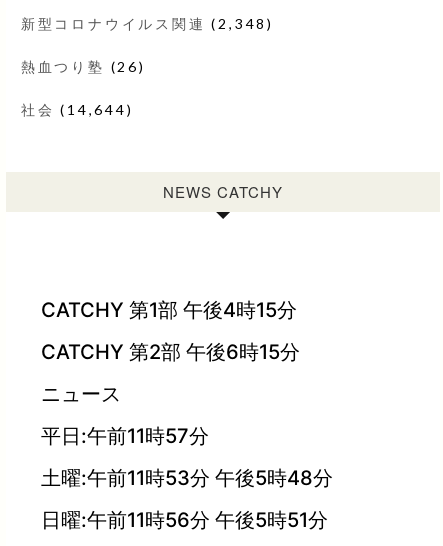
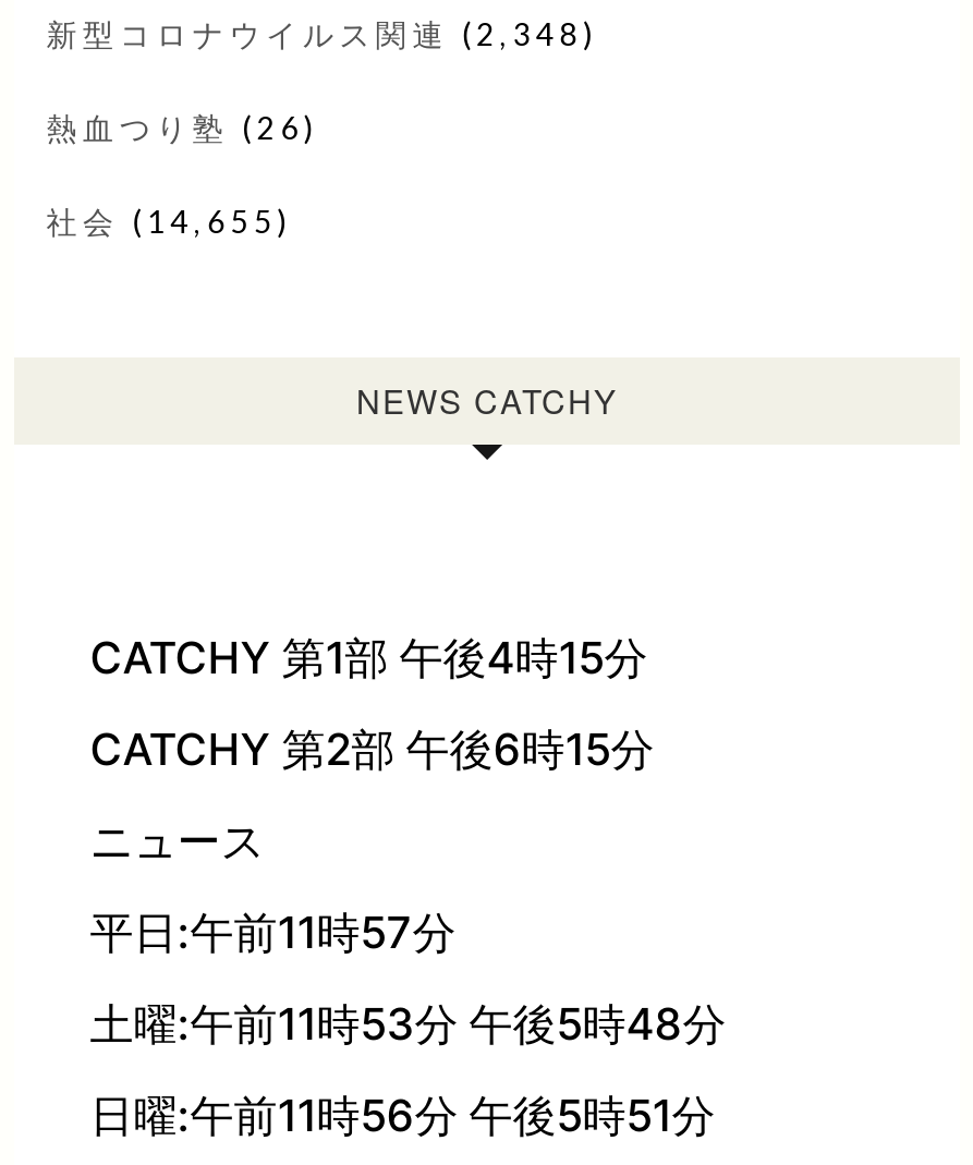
- 社会(14,644)
+ 社会(14,655)
